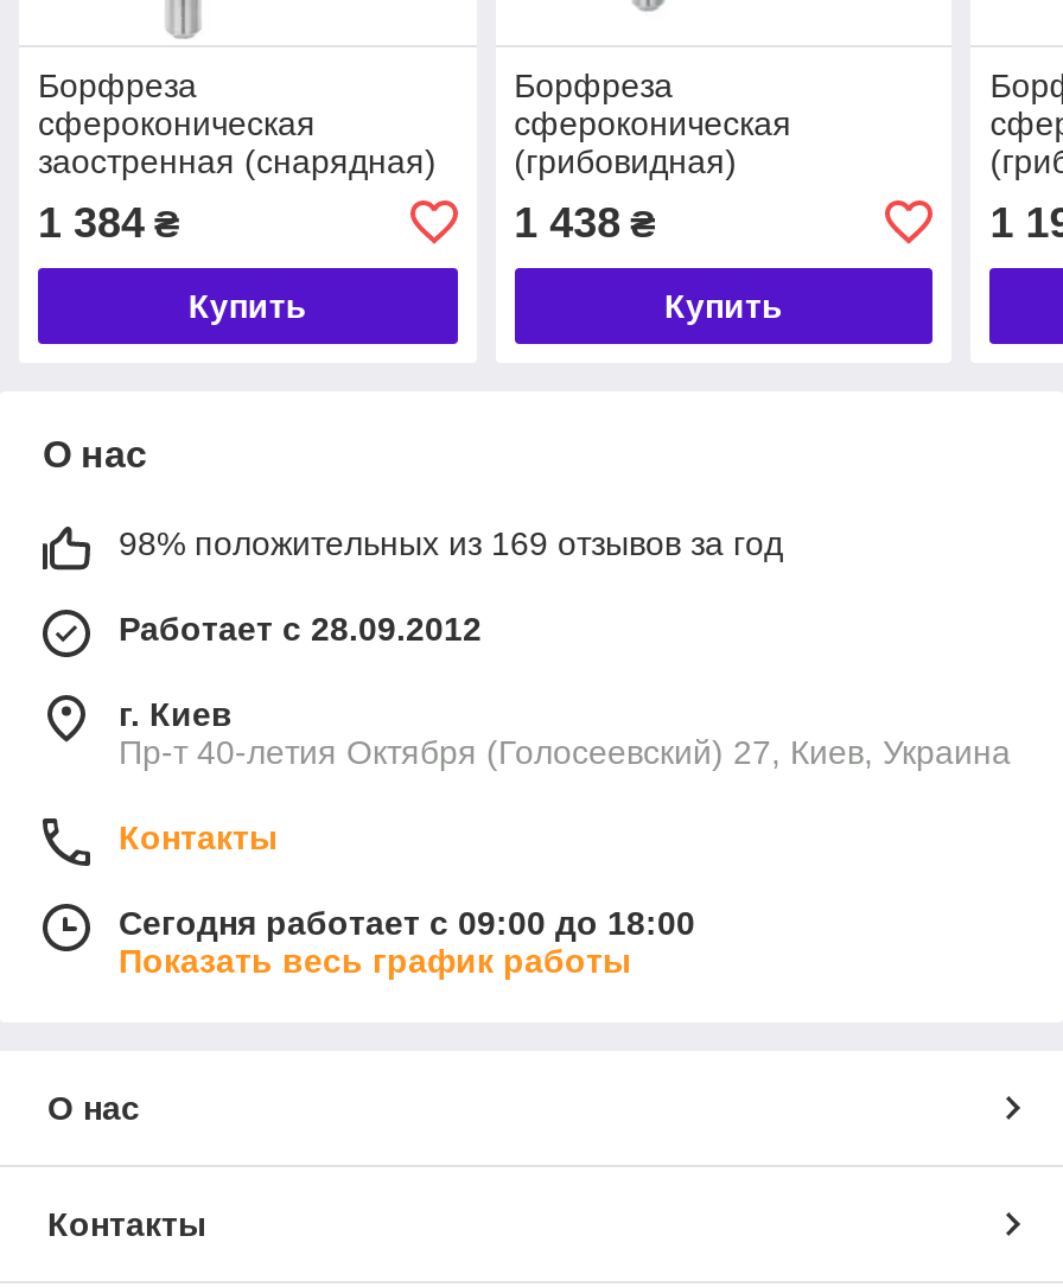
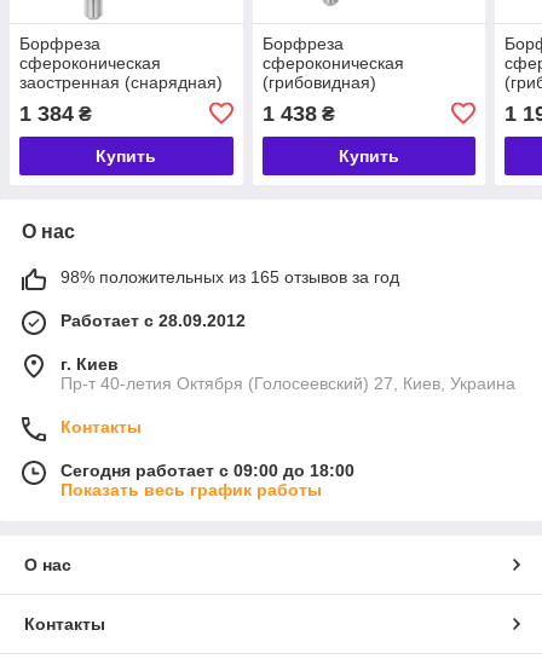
- 98% положительных из 169 отзывов за год
+ 98% положительных из 165 отзывов за год
